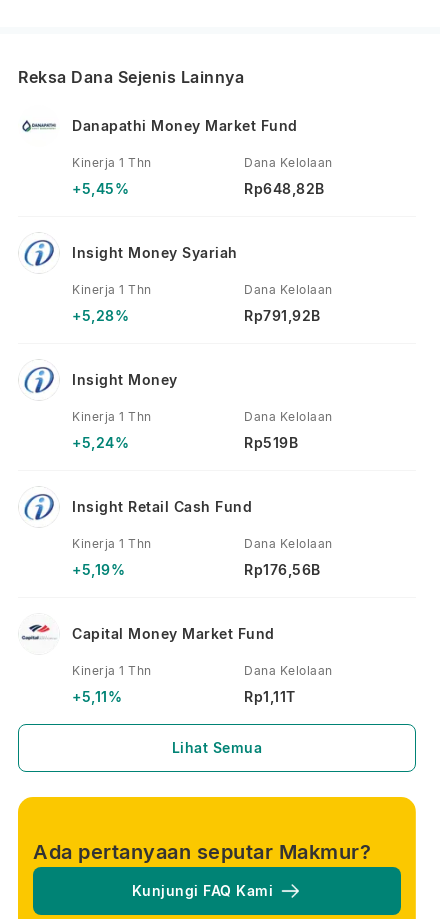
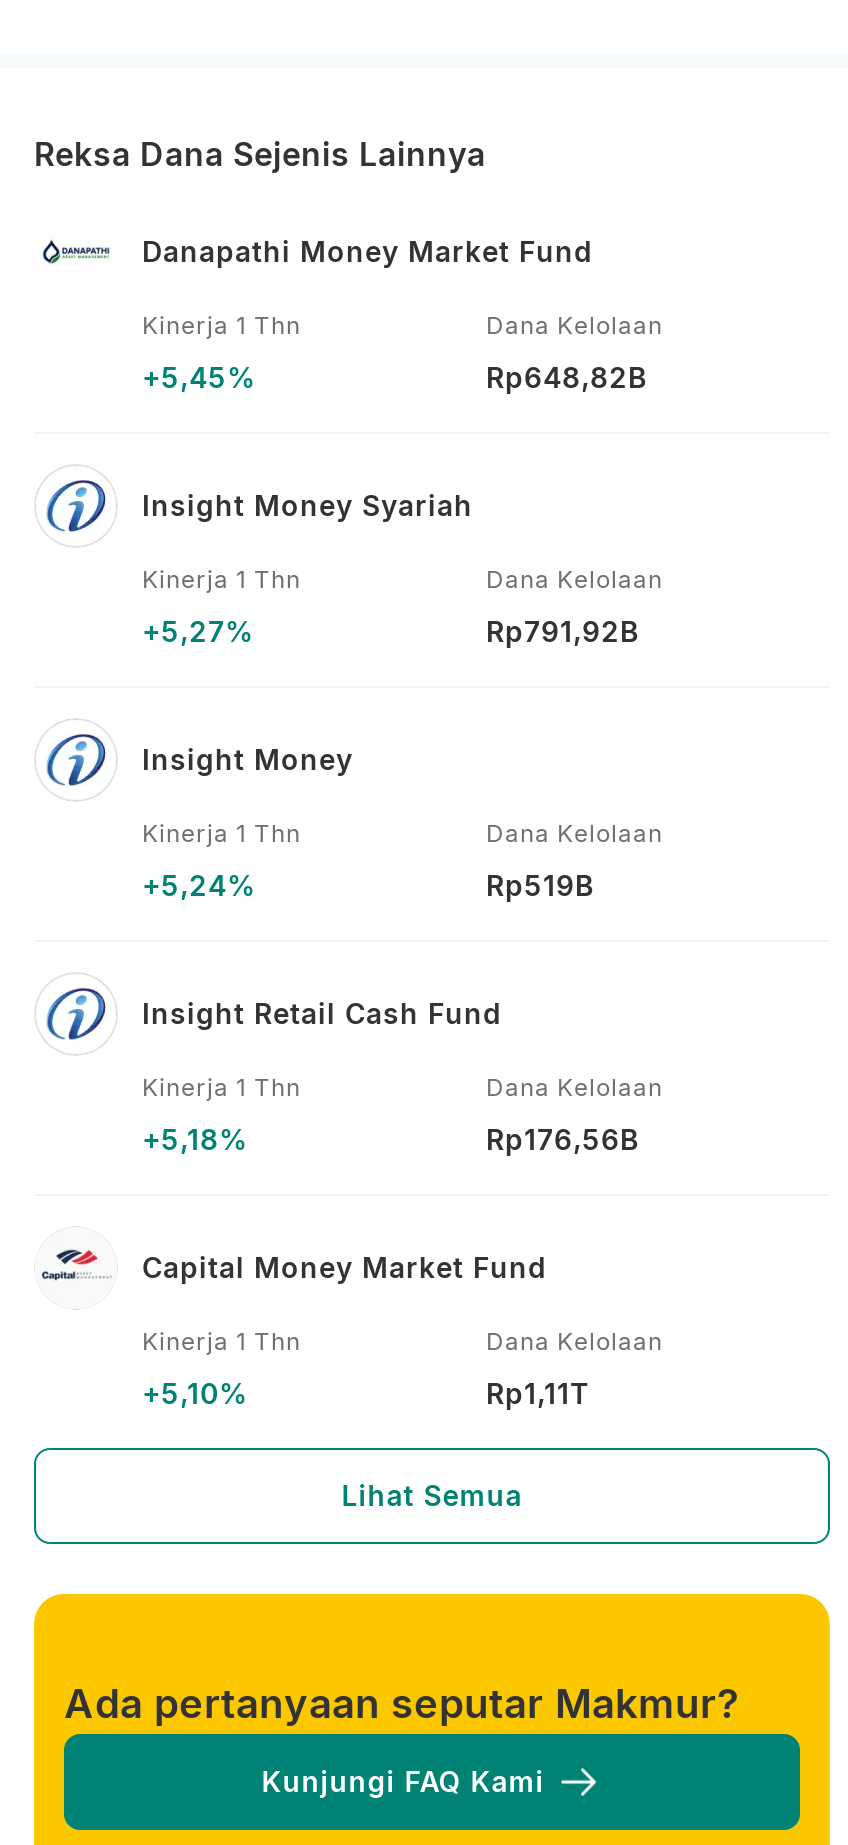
- +5,28%
+ +5,27%

- +5,19%
+ +5,18%

- +5,11%
+ +5,10%
